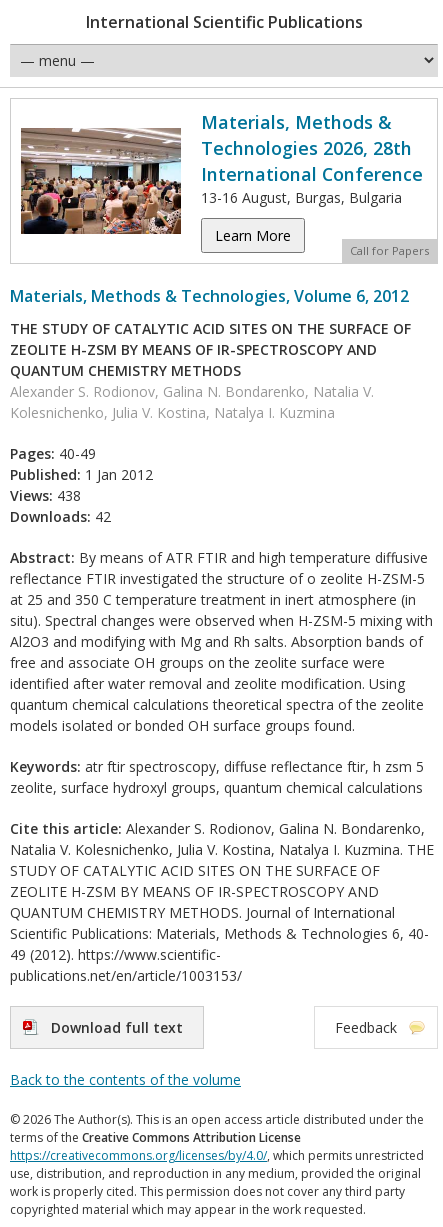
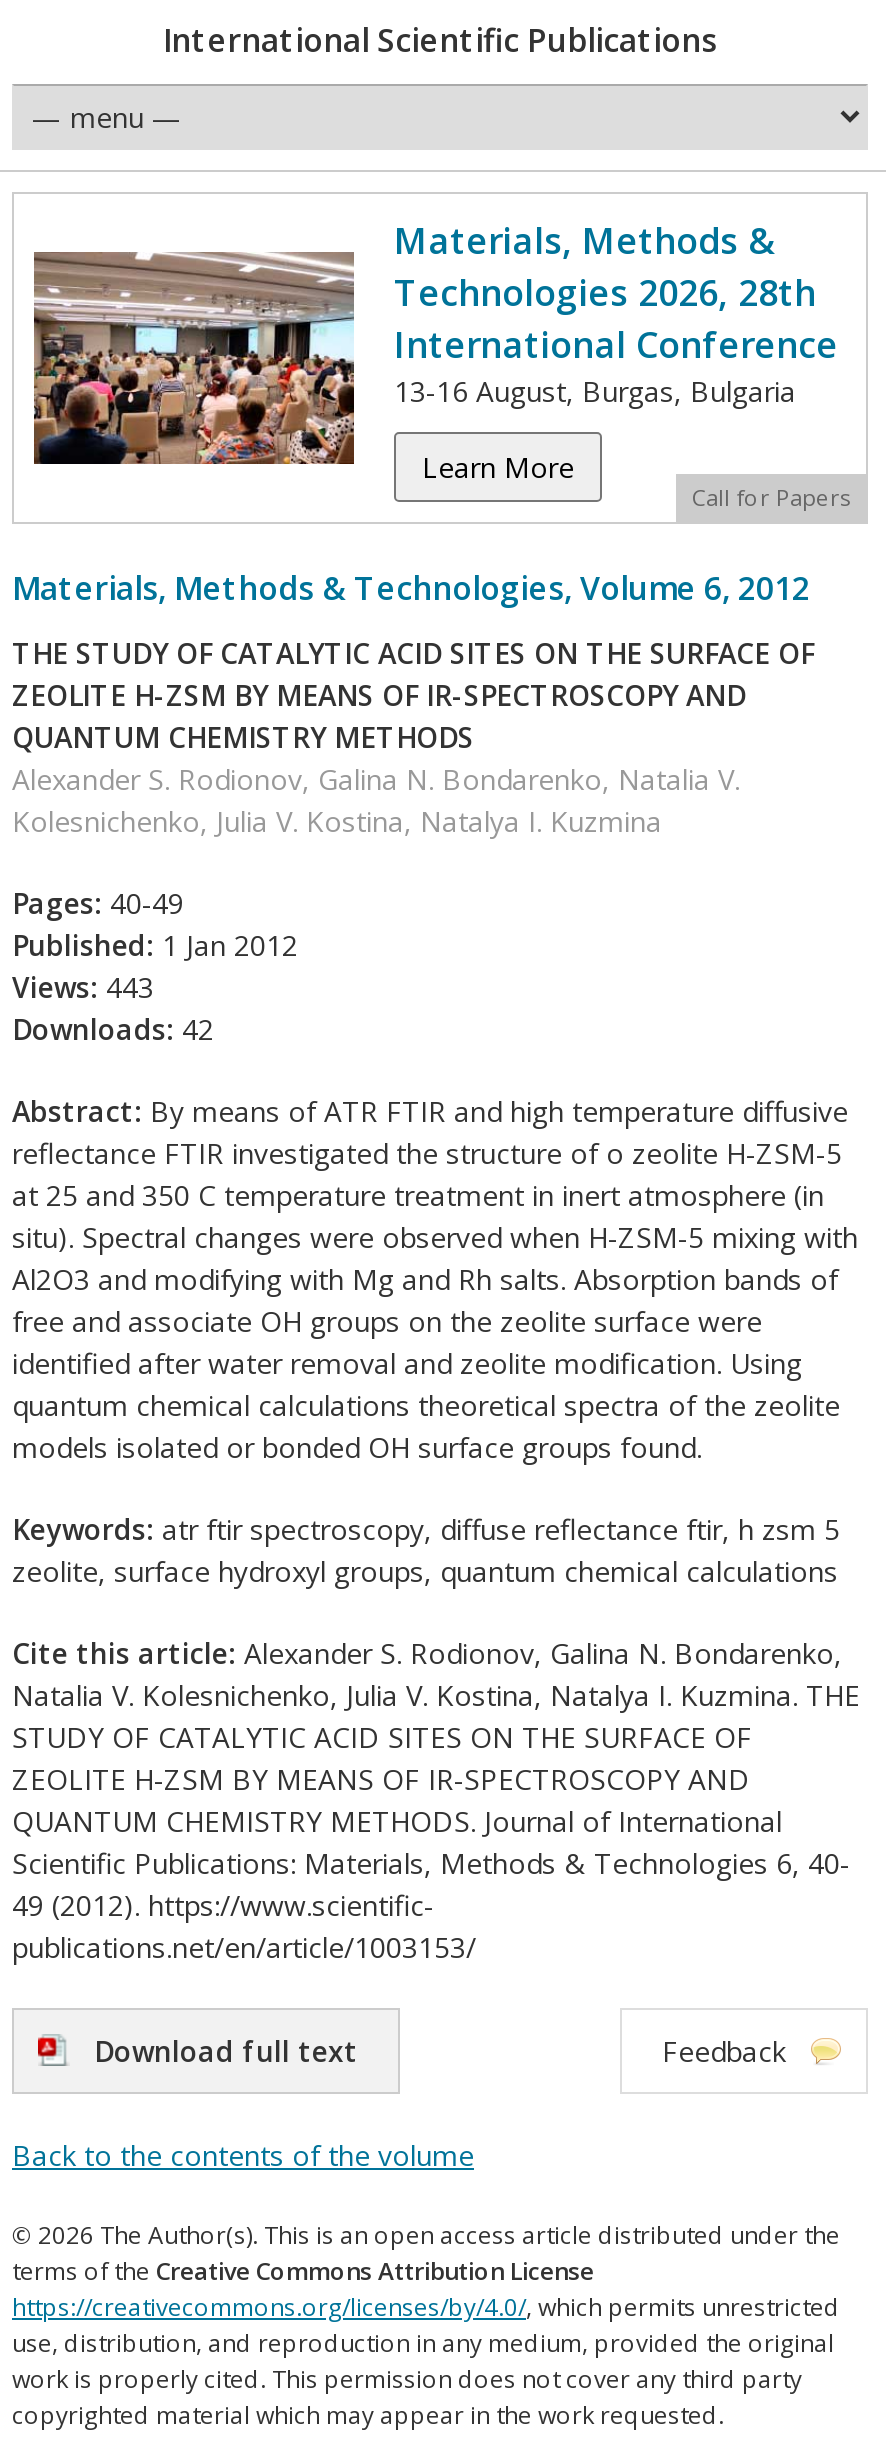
- Views: 438
+ Views: 443
